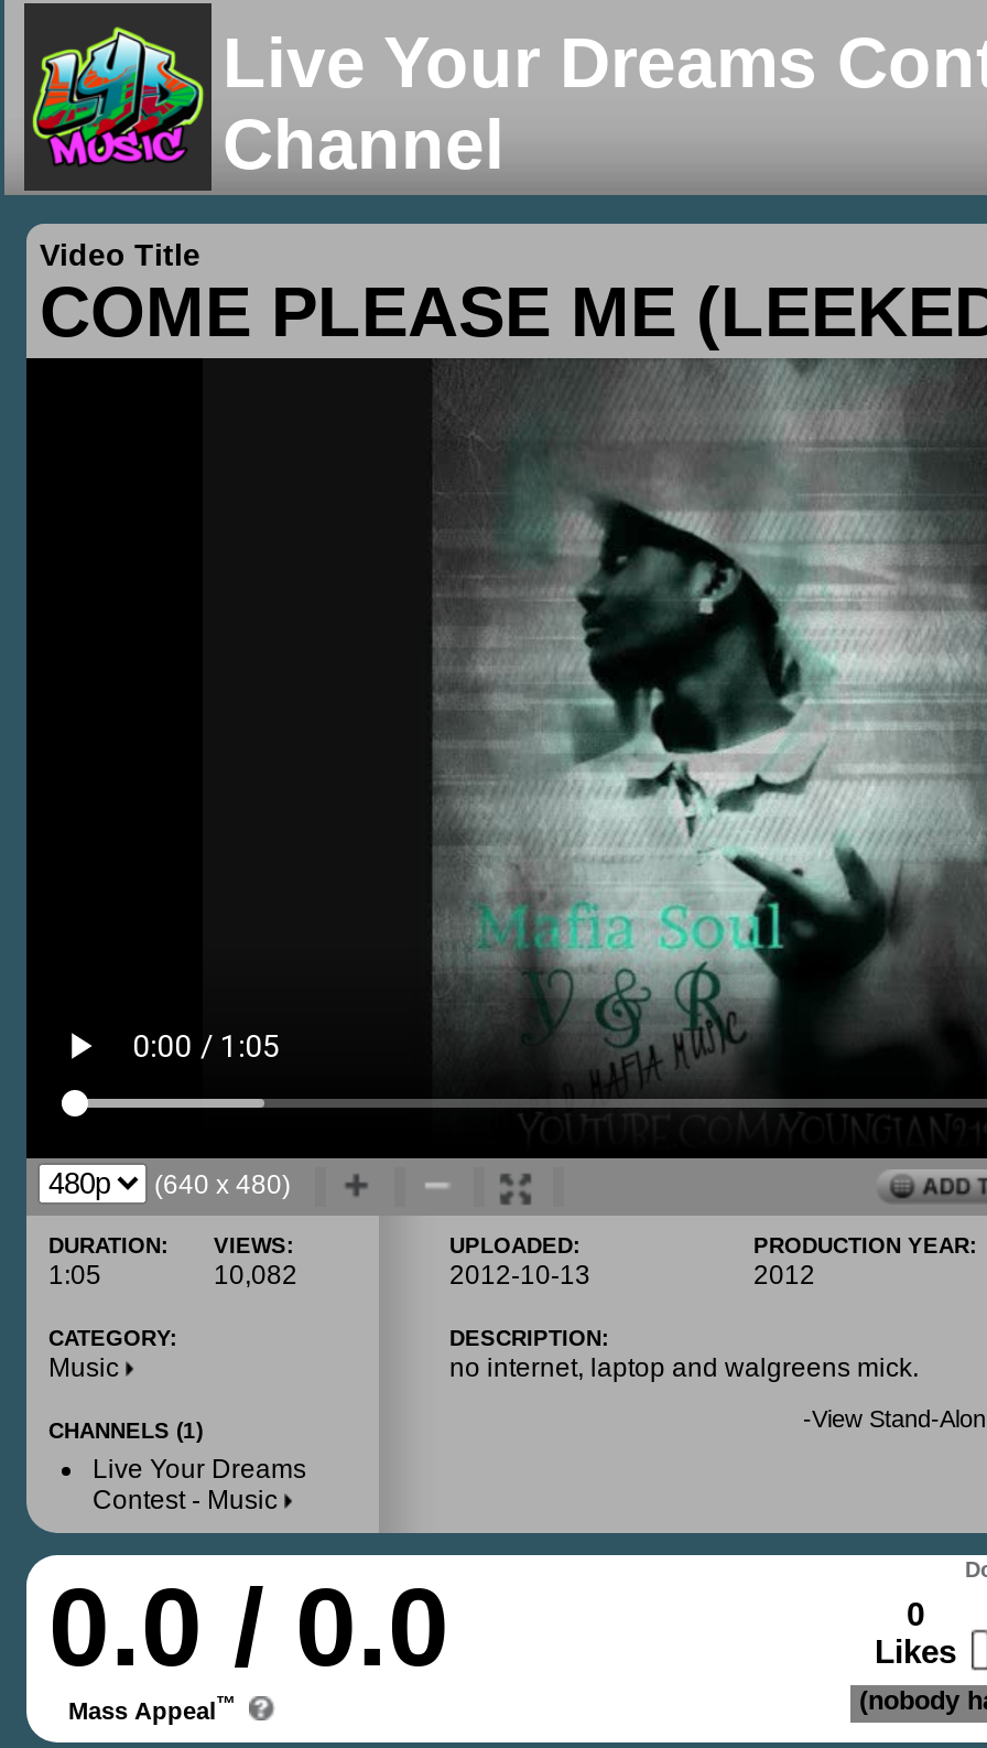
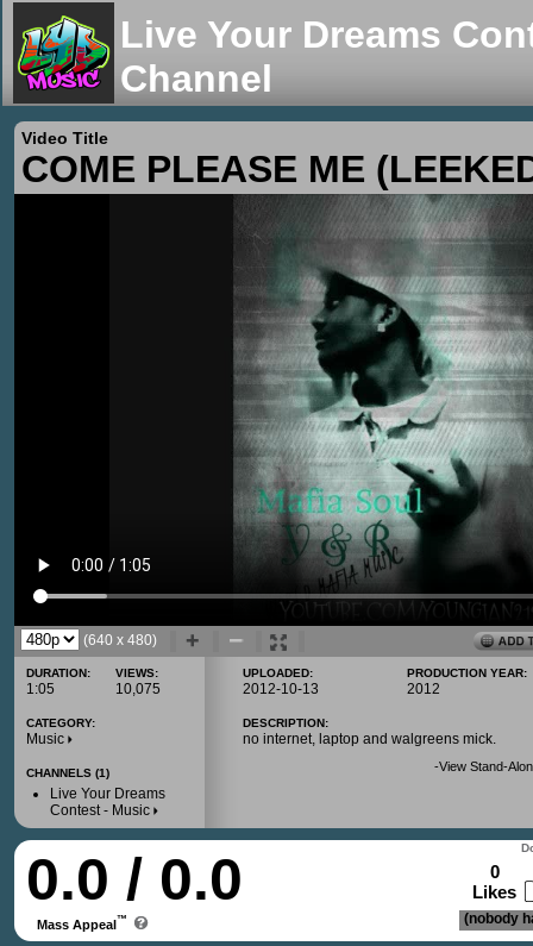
- 10,082
+ 10,075
